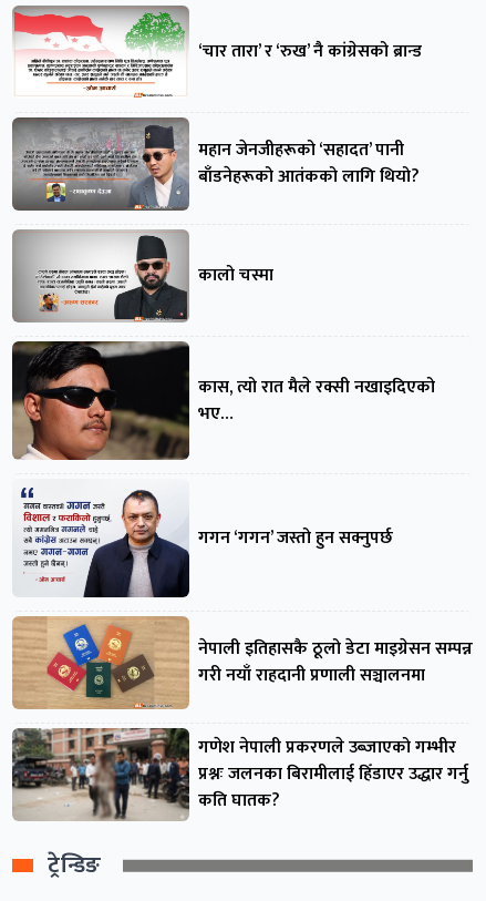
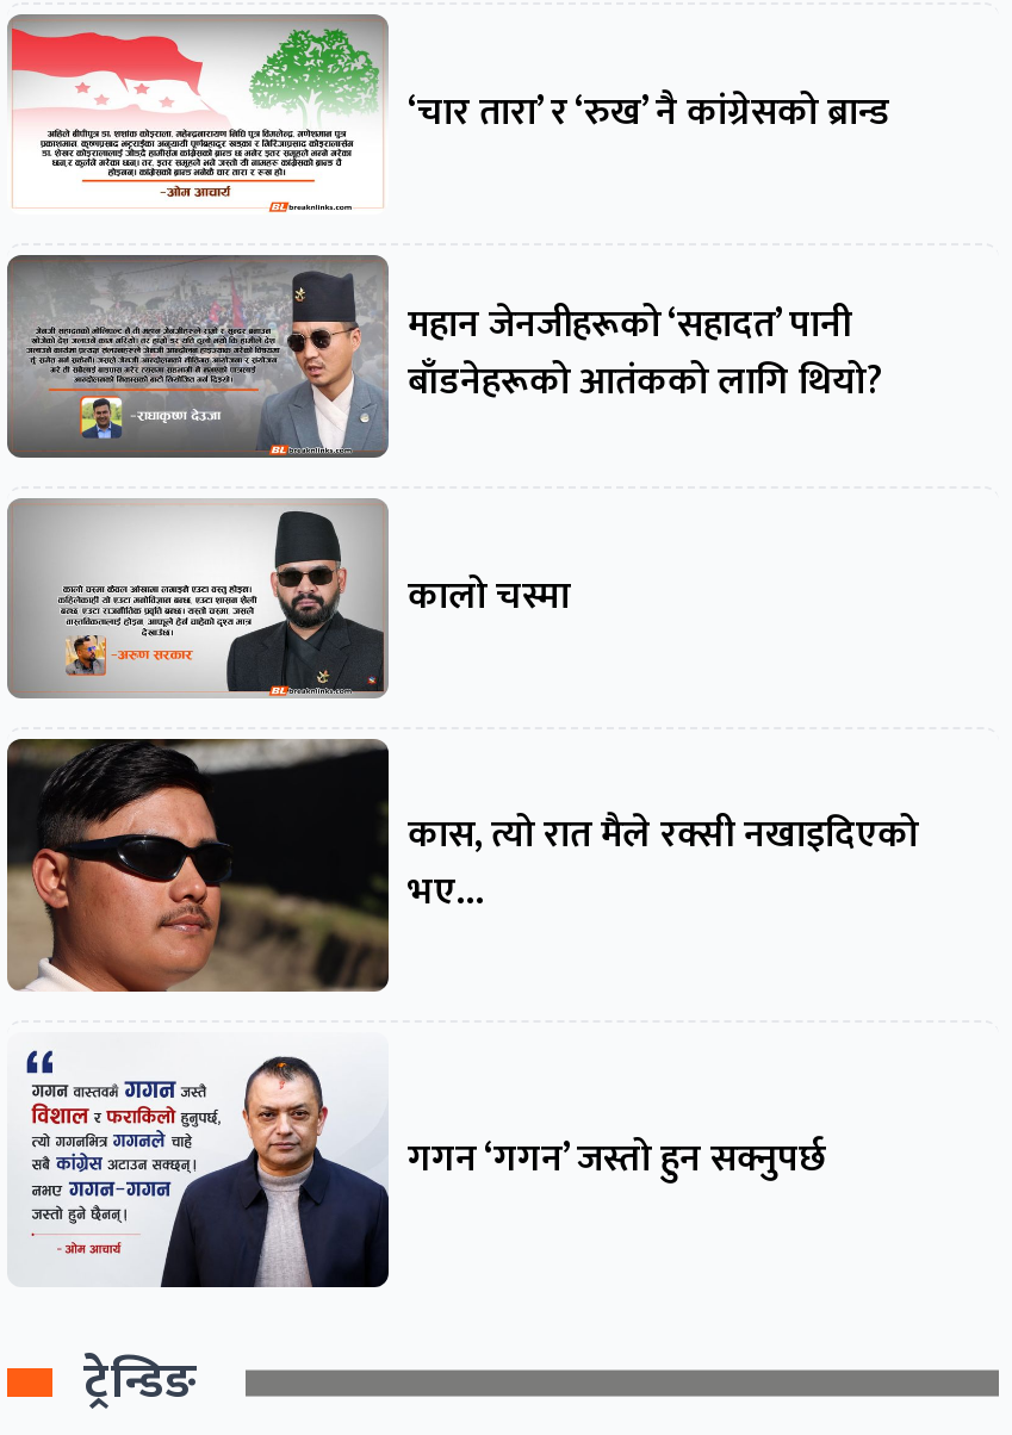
- [image]
- नेपाली इतिहासकै ठूलो डेटा माइग्रेसन सम्पन्न
- गरी नयाँ राहदानी प्रणाली सञ्चालनमा
- गणेश नेपाली प्रकरणले उब्जाएको गम्भीर
- प्रश्नः जलनका बिरामीलाई हिँडाएर उद्धार गर्नु
- कति घातक?

- [image]
